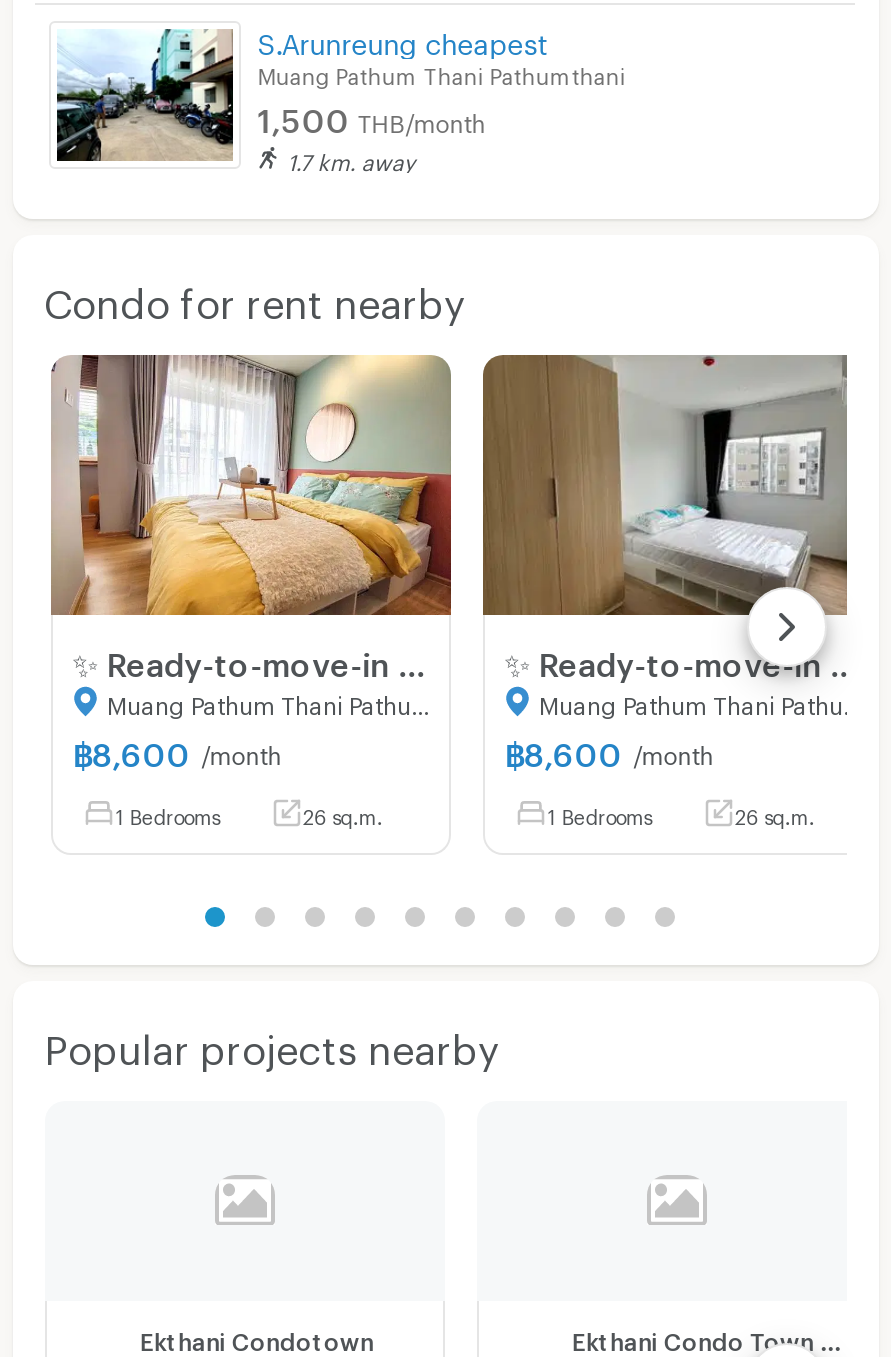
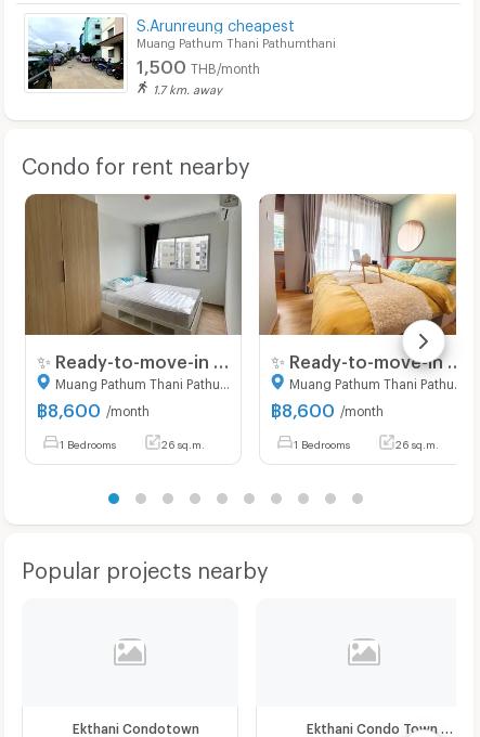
- [image]
+ [image]

- [image]
+ [image]
